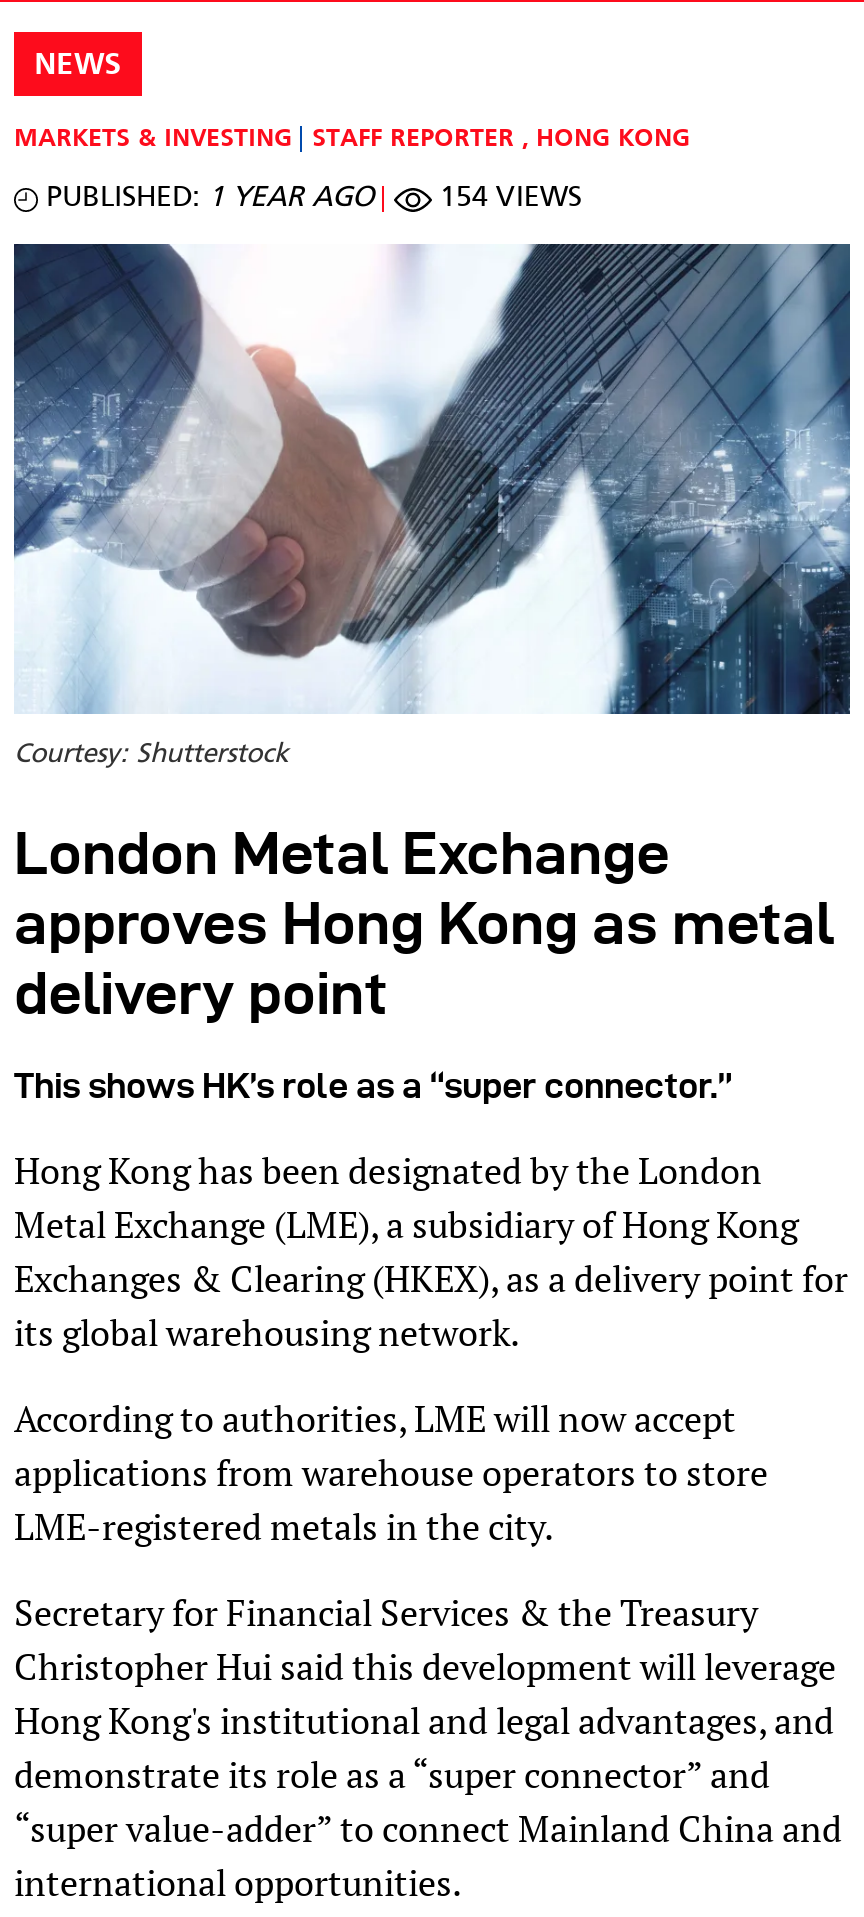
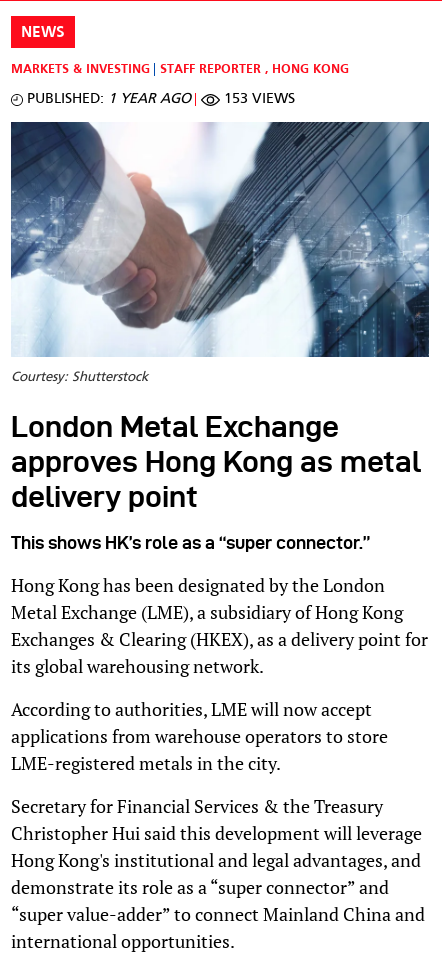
- 154 VIEWS
+ 153 VIEWS
